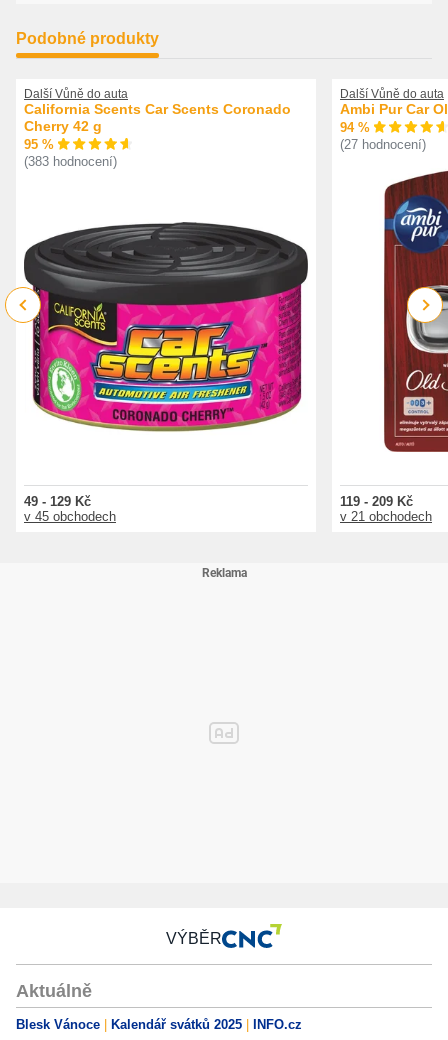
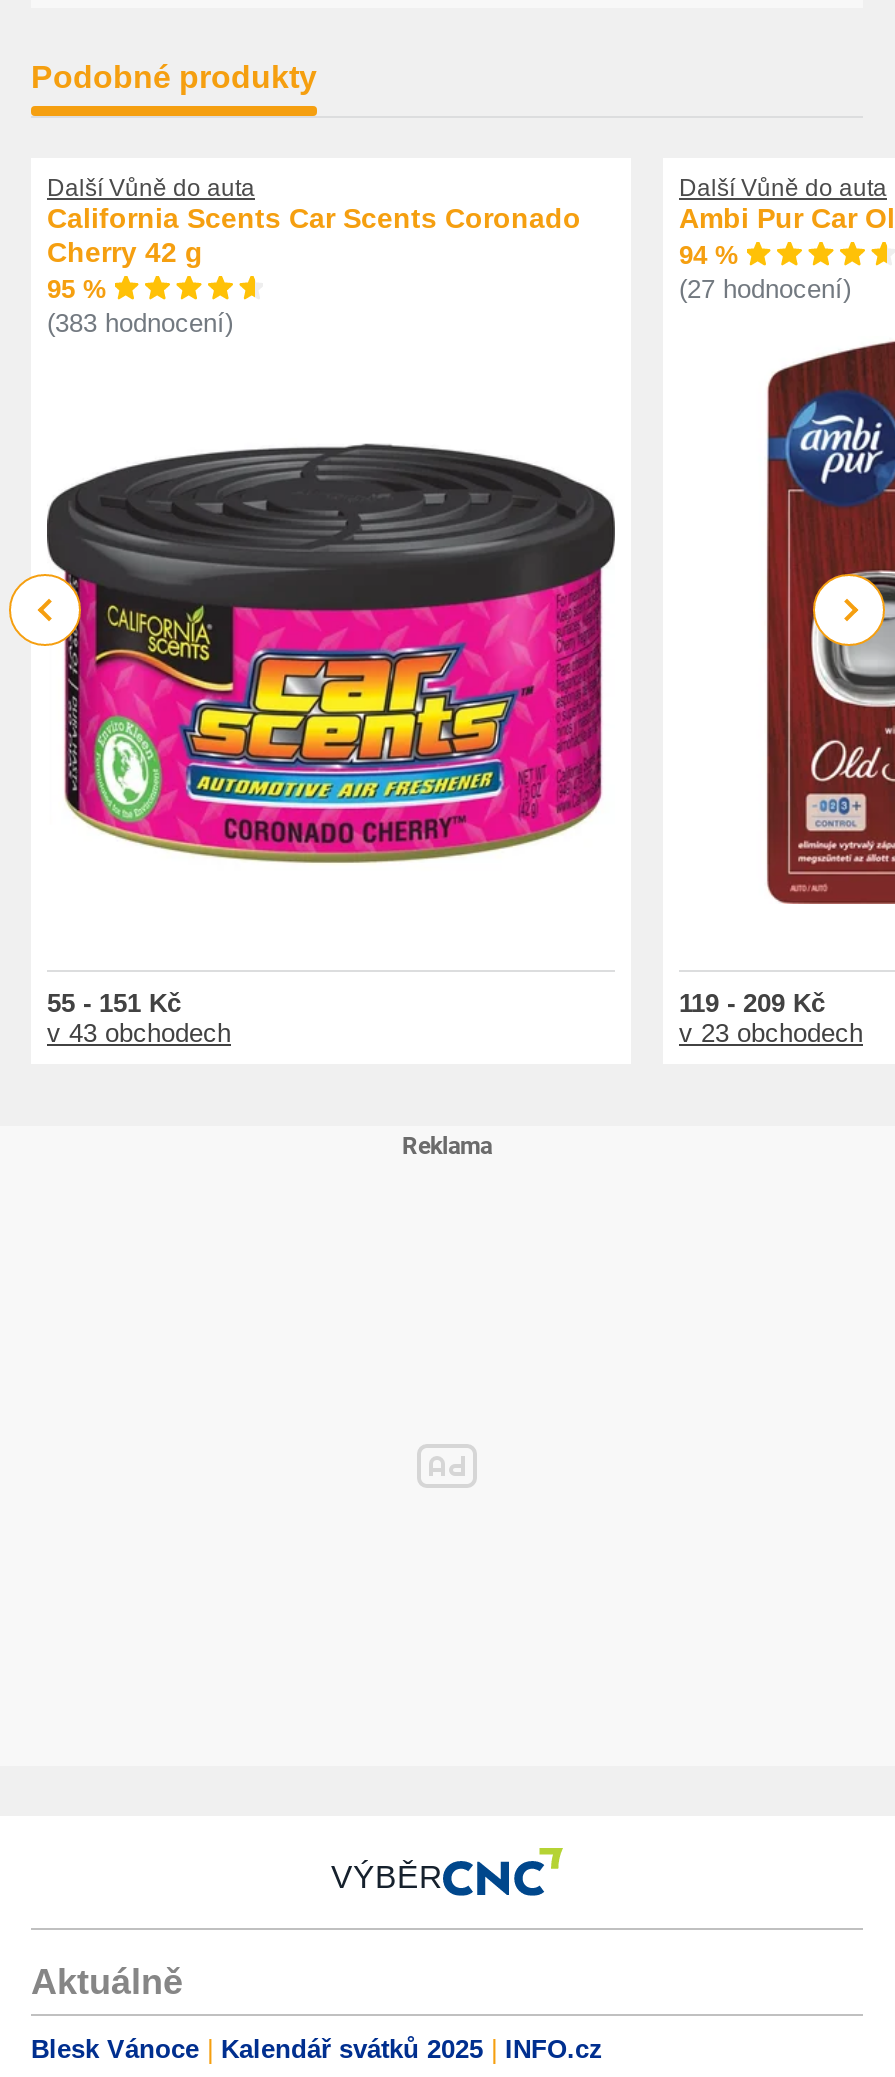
- 49 - 129 Kč
+ 55 - 151 Kč

- v 45 obchodech
+ v 43 obchodech

- v 21 obchodech
+ v 23 obchodech
